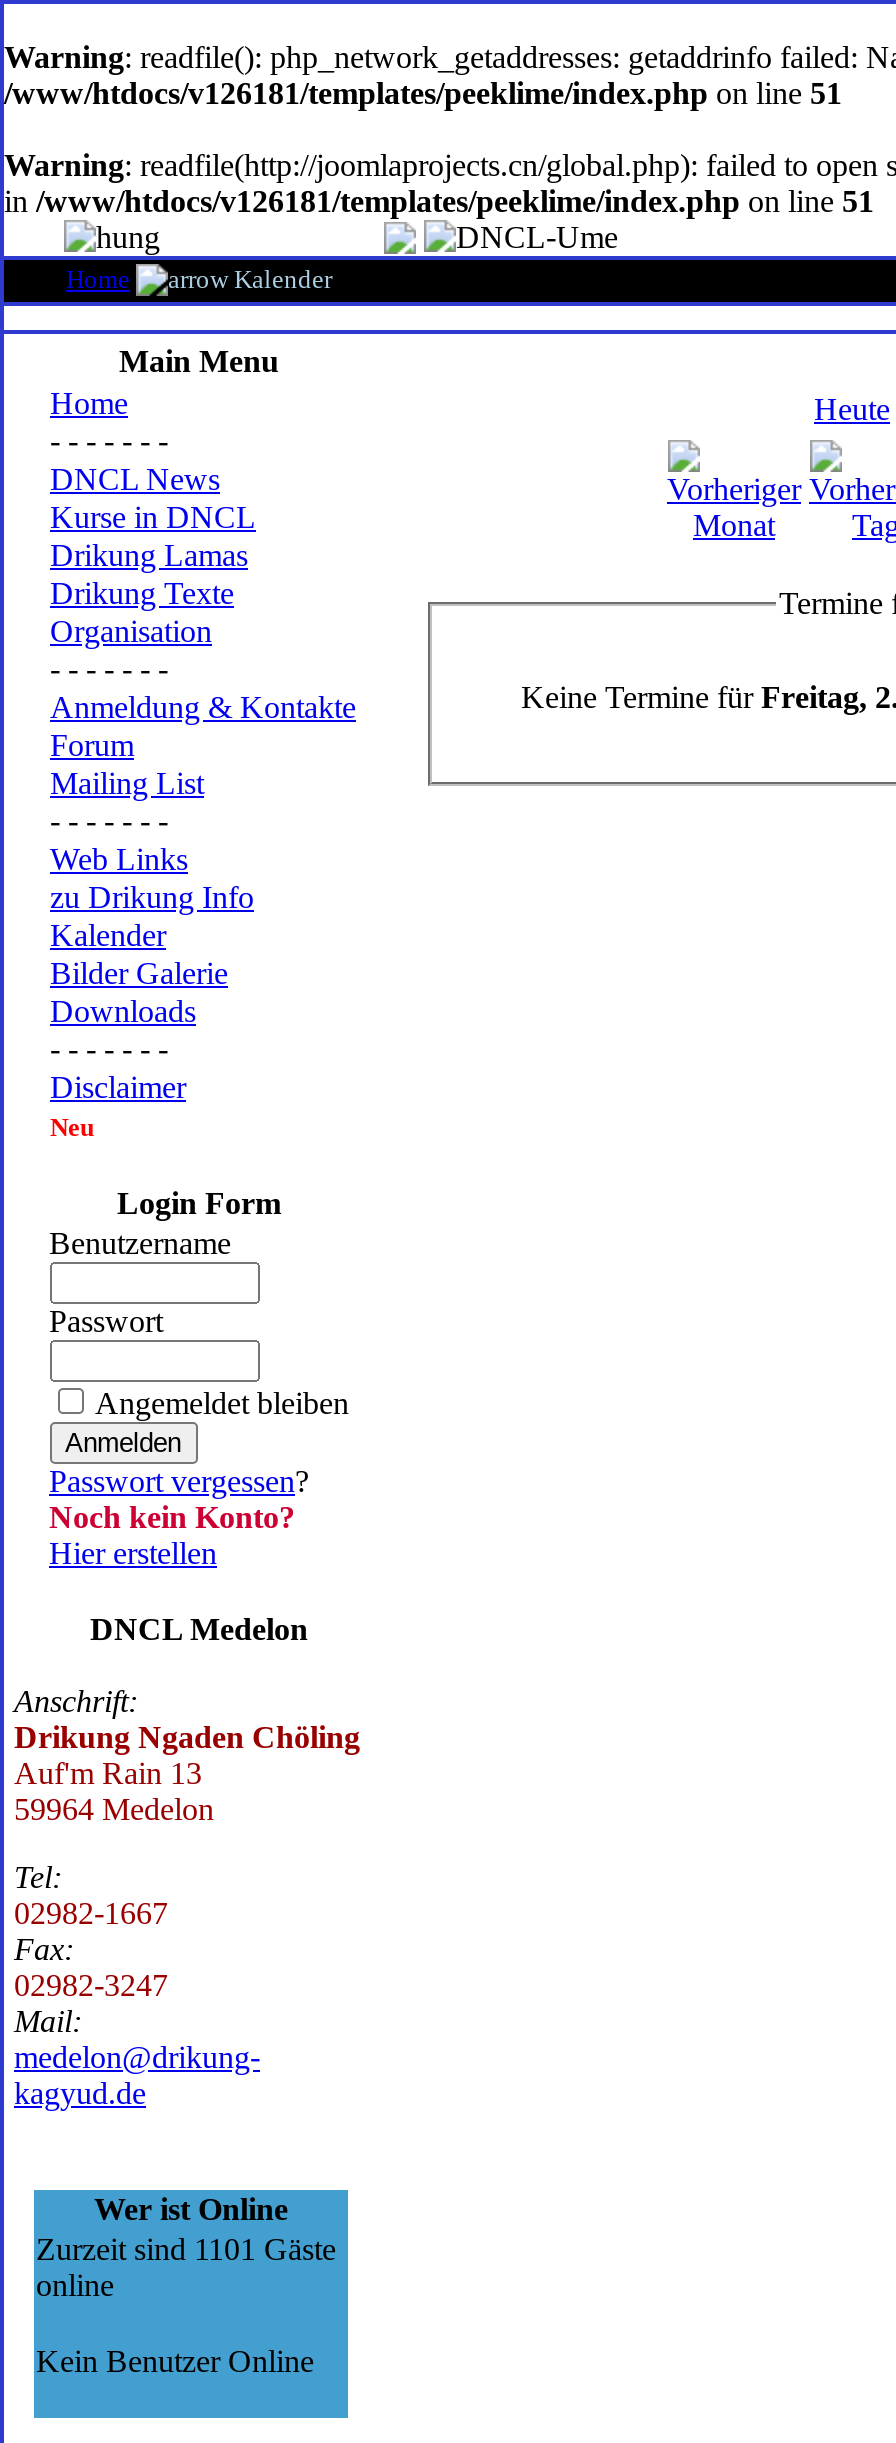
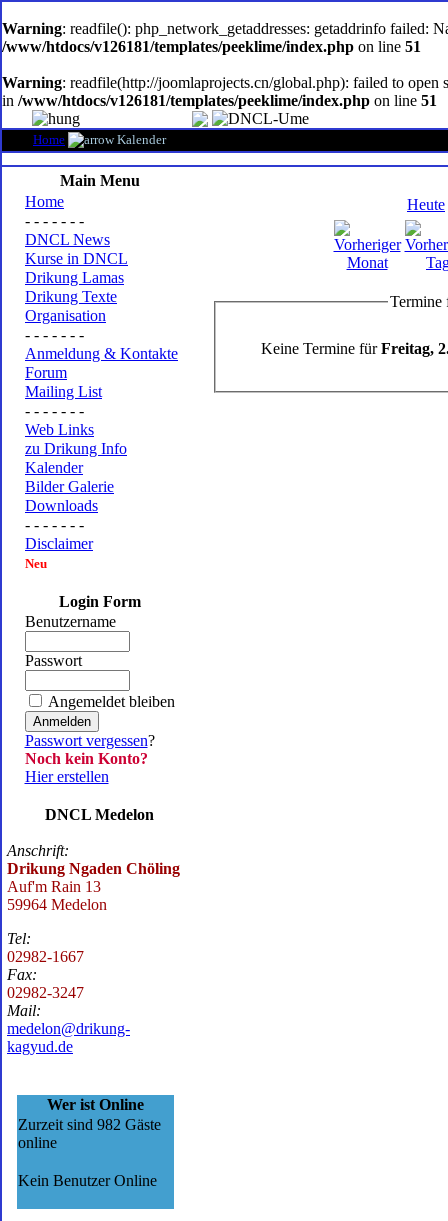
- Zurzeit sind 1101 Gäste
+ Zurzeit sind 982 Gäste
